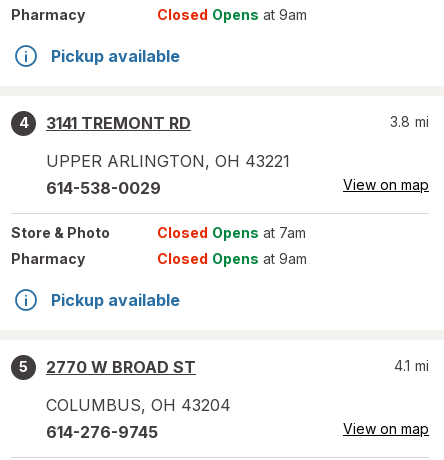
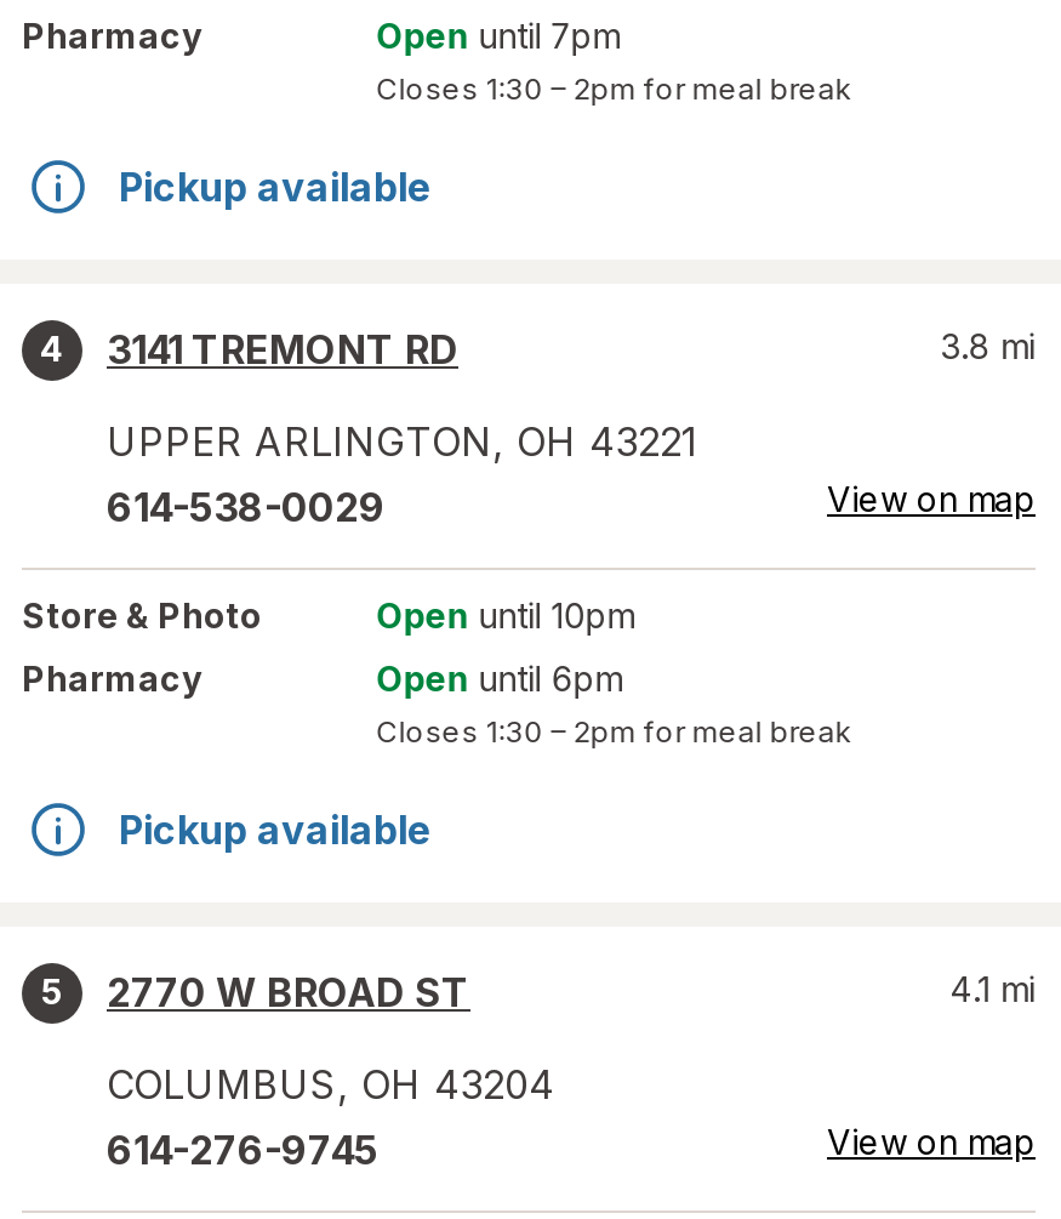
- Closed Opens at 9am
+ Open until 7pm
+ Closes 1:30 – 2pm for meal break

- Closed Opens at 7am
+ Open until 10pm

- Closed Opens at 9am
+ Open until 6pm
+ Closes 1:30 – 2pm for meal break
